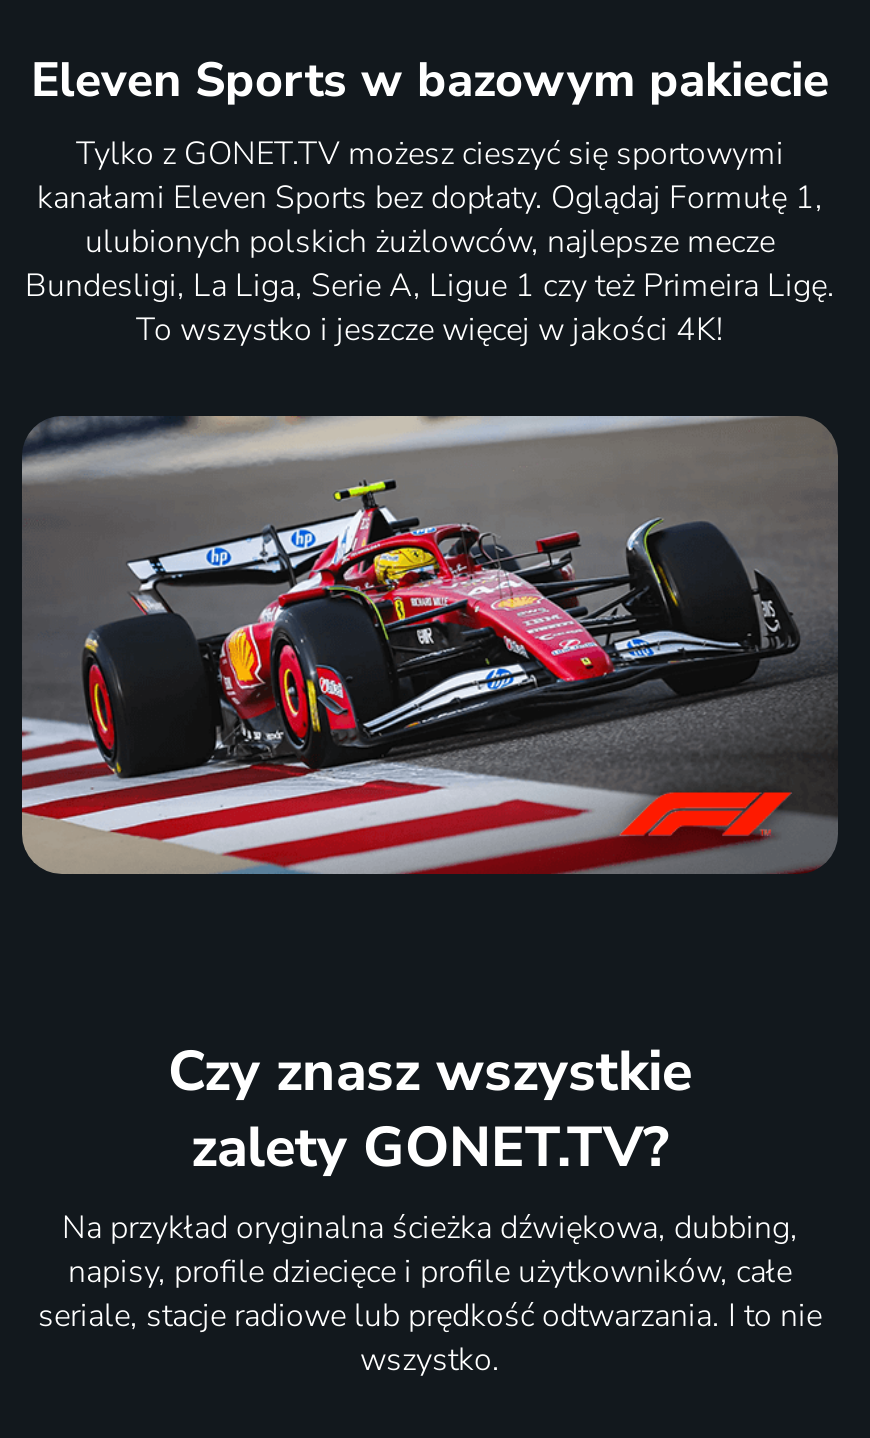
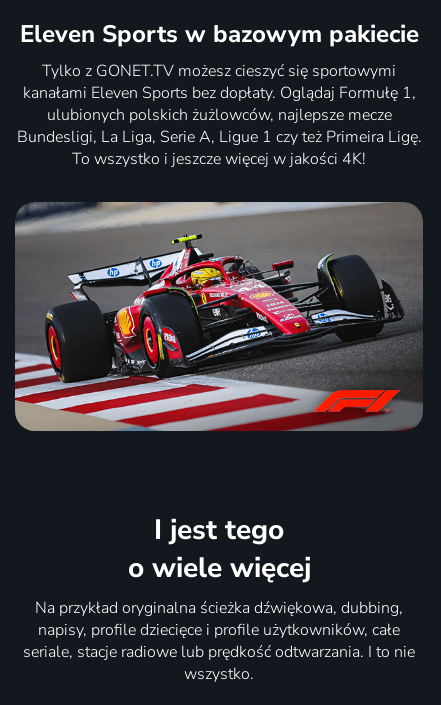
- Czy znasz wszystkie
- zalety GONET.TV?
+ I jest tego
+ o wiele więcej
